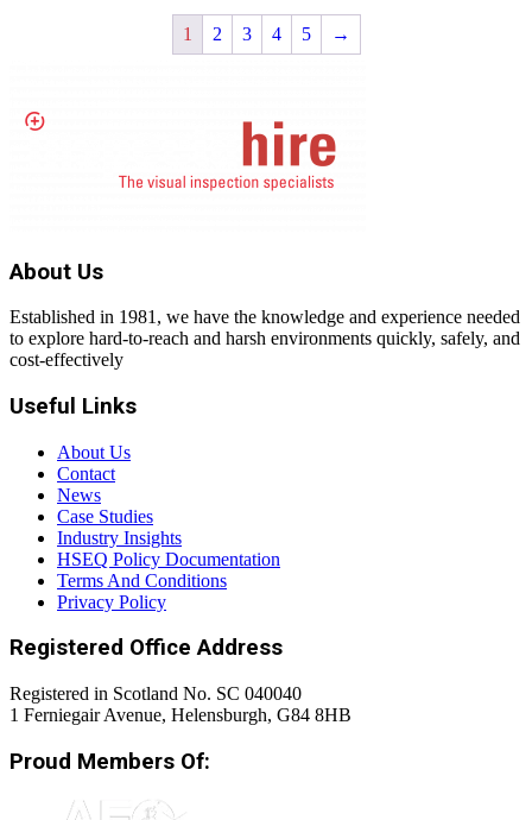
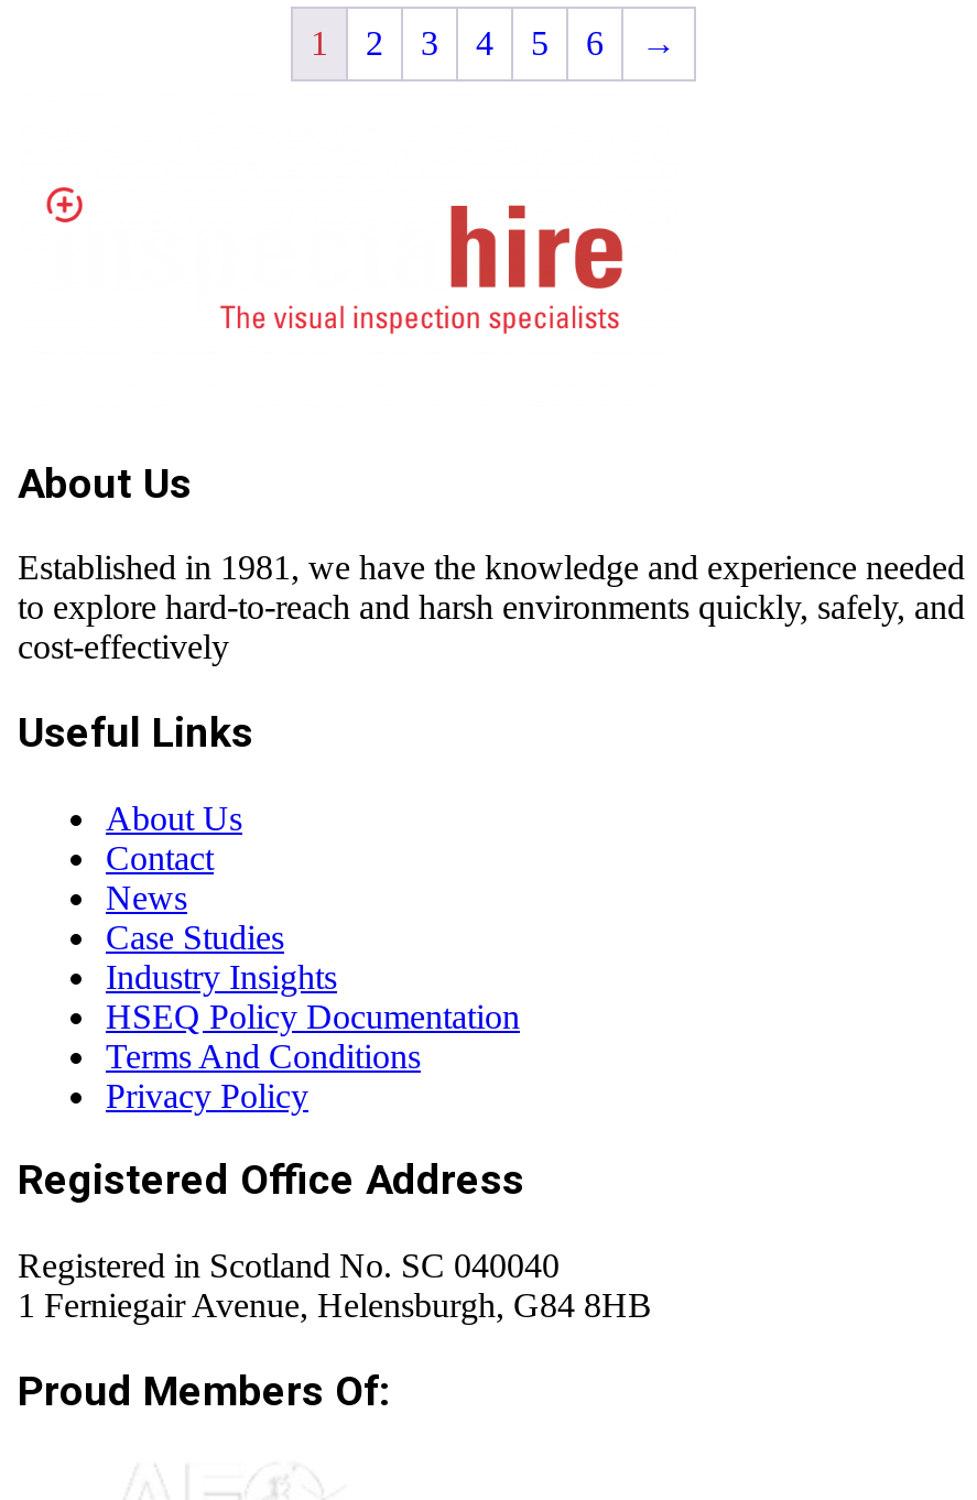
+ 6
